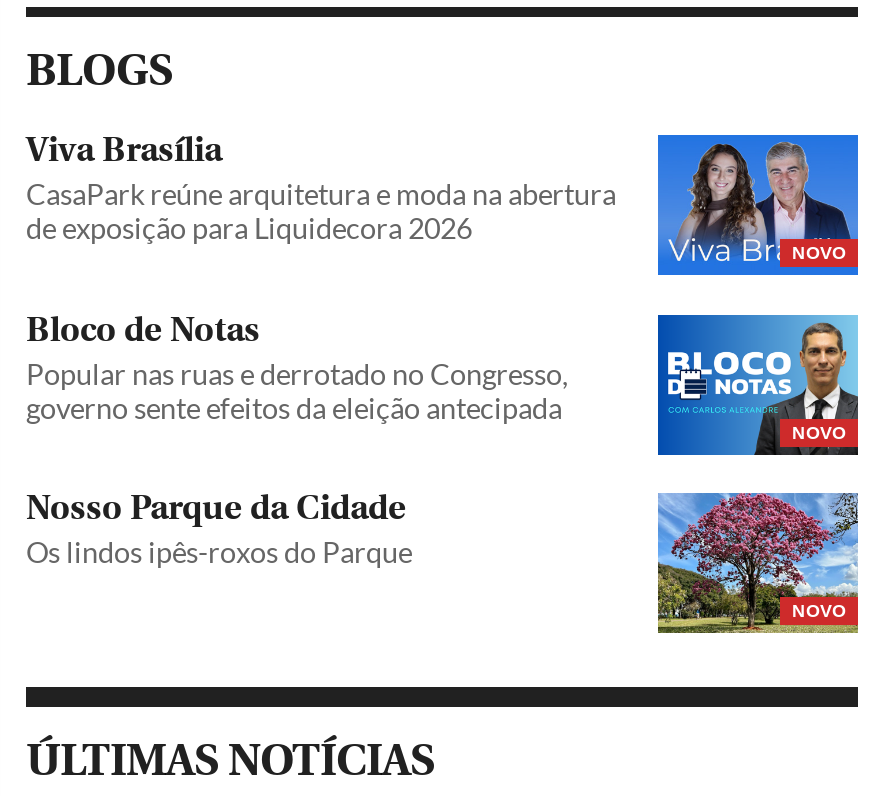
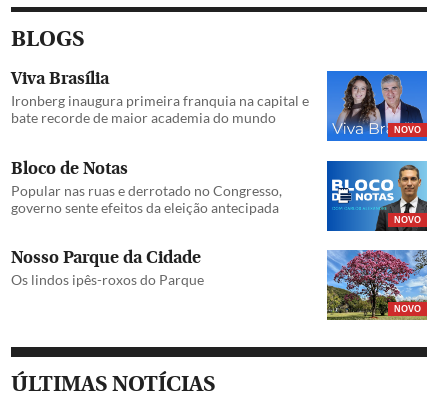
- CasaPark reúne arquitetura e moda na abertura
- de exposição para Liquidecora 2026
+ Ironberg inaugura primeira franquia na capital e
+ bate recorde de maior academia do mundo
